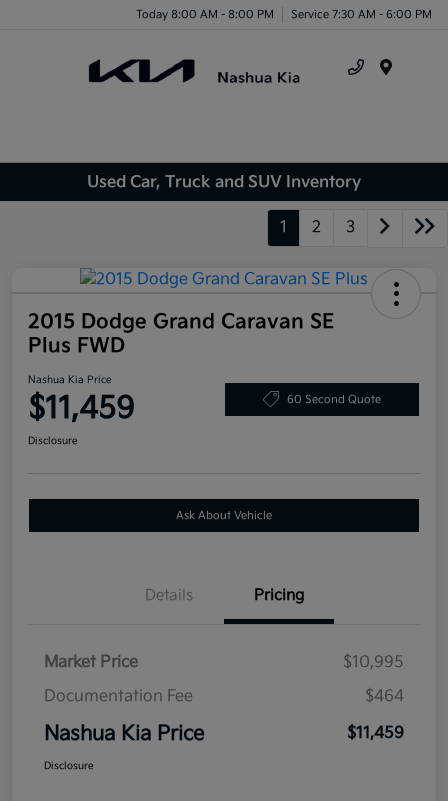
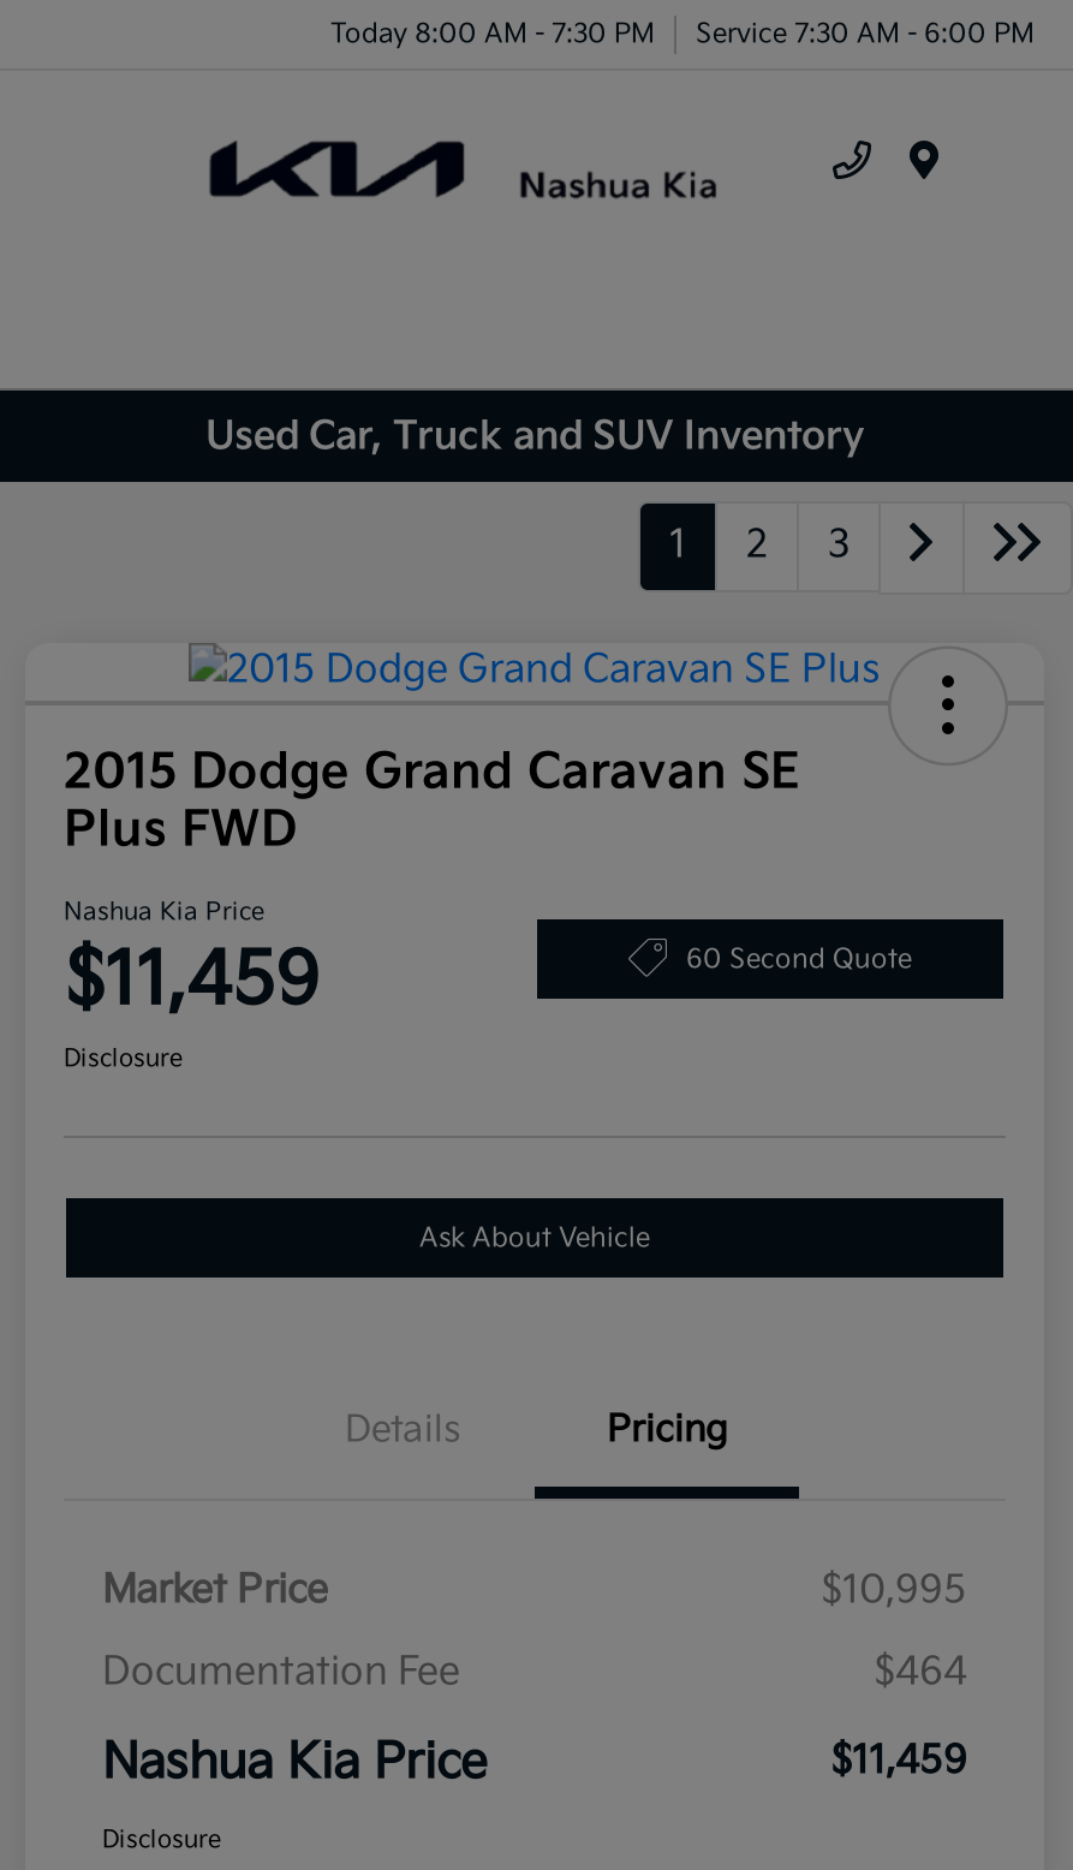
- Today 8:00 AM - 8:00 PM Service 7:30 AM - 6:00 PM
+ Today 8:00 AM - 7:30 PM Service 7:30 AM - 6:00 PM
